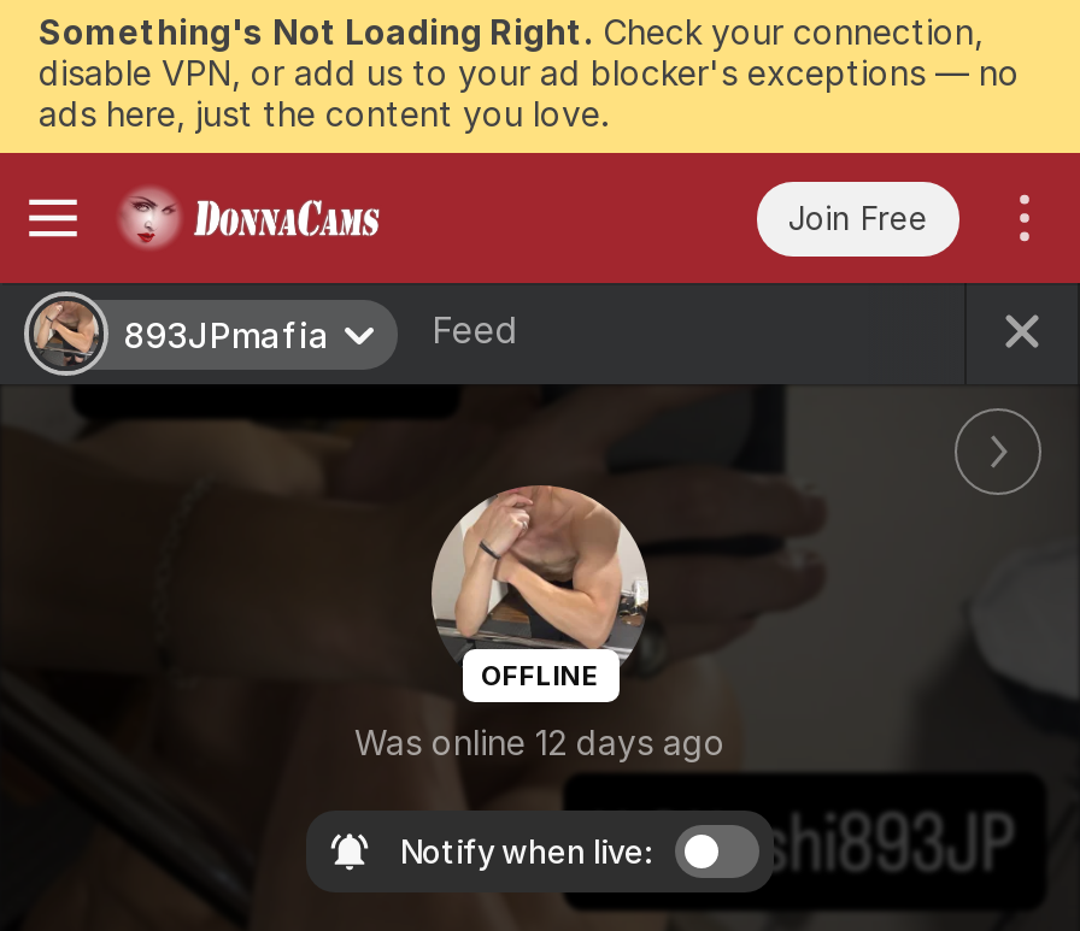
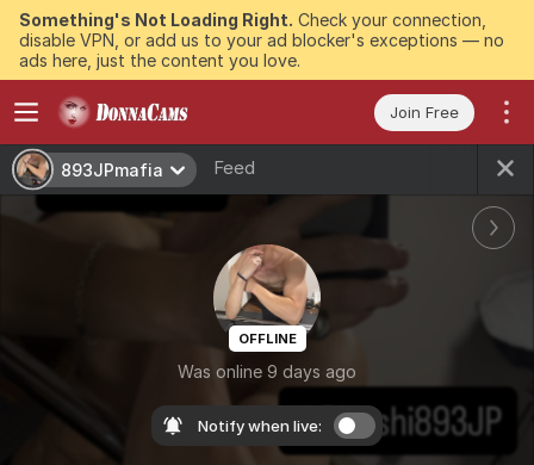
- Was online 12 days ago
+ Was online 9 days ago
